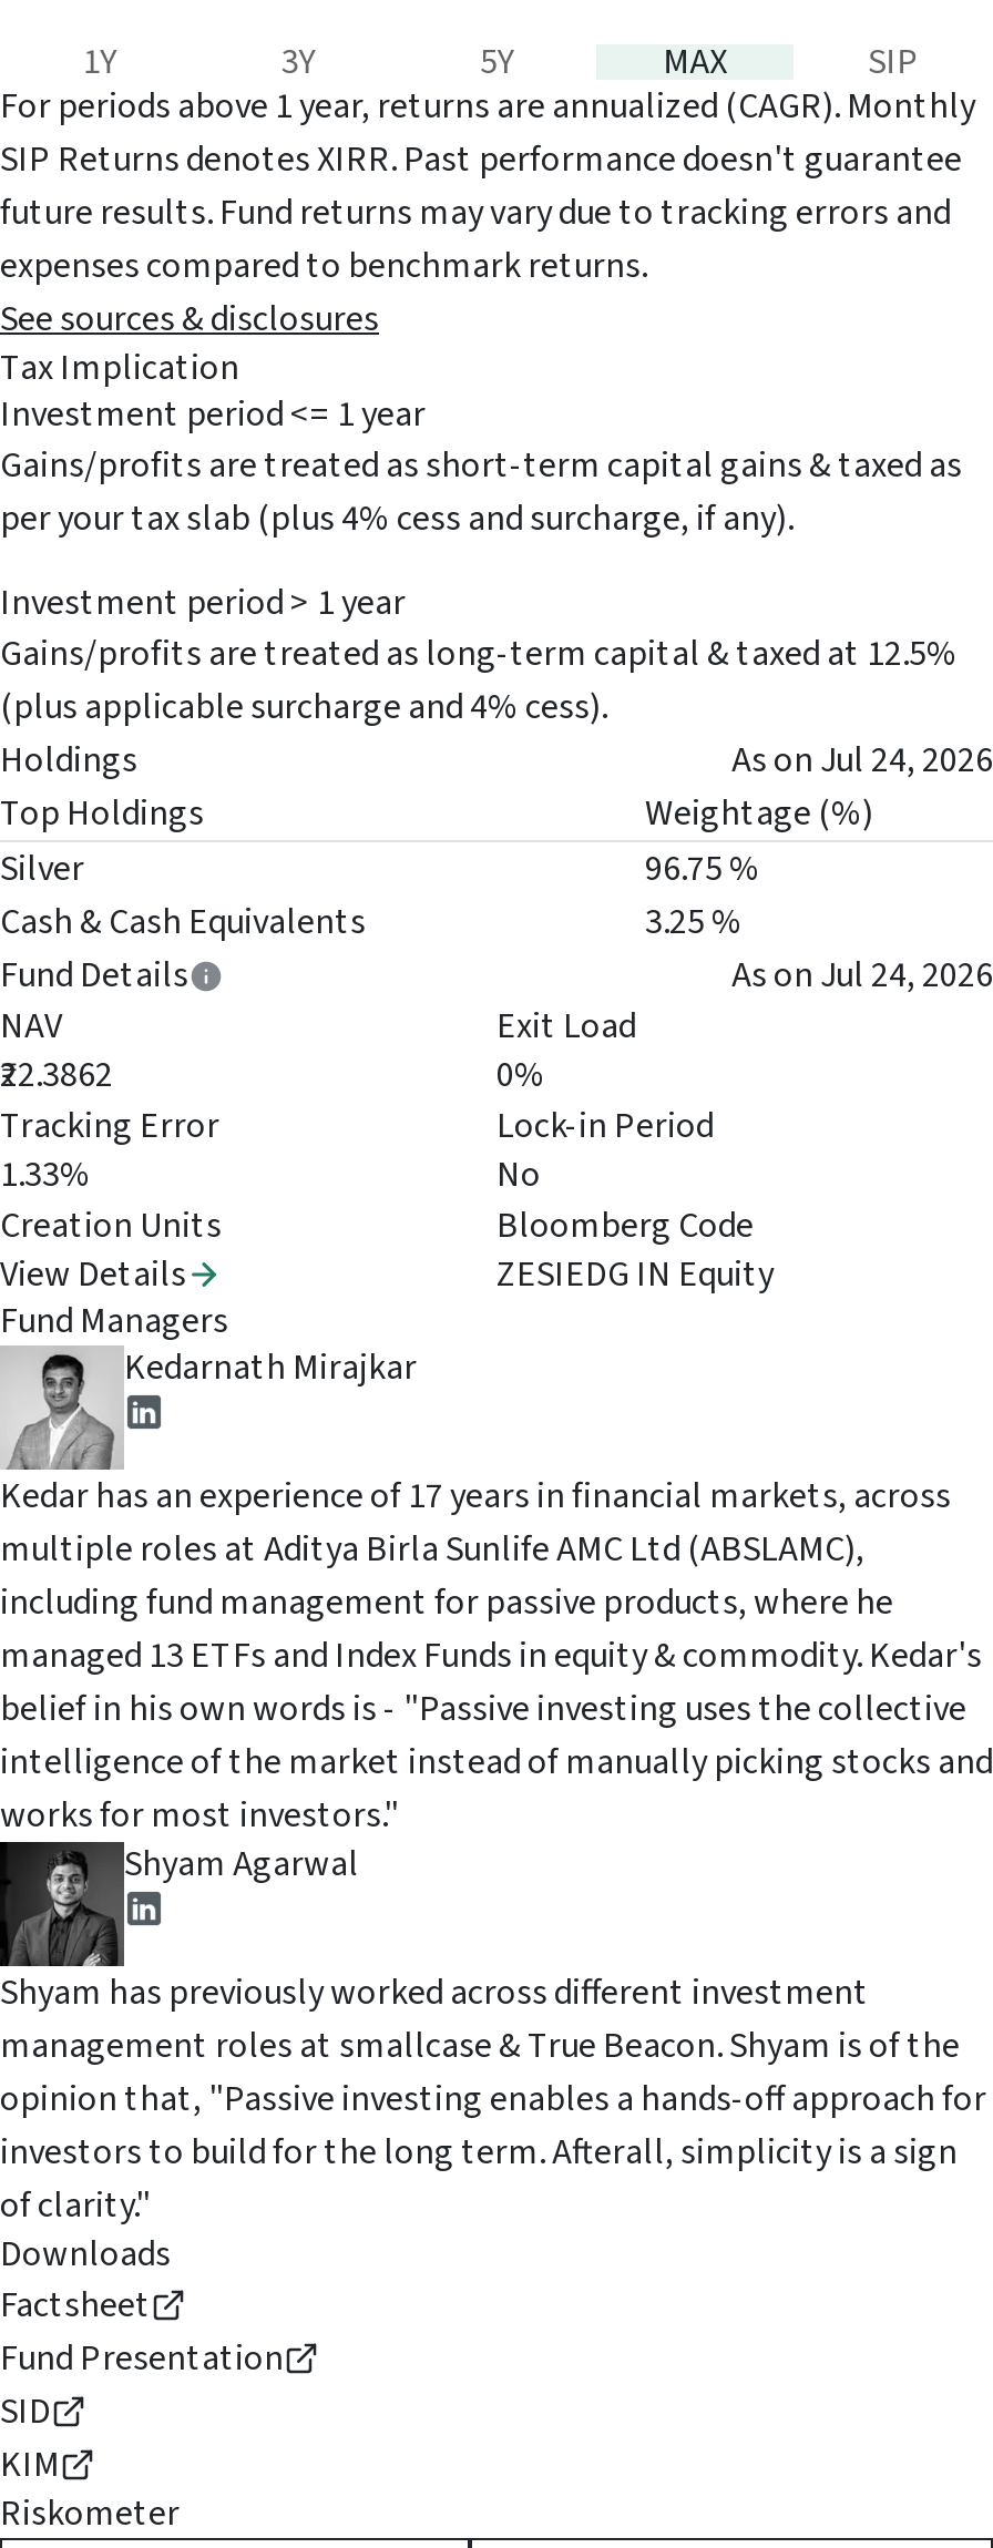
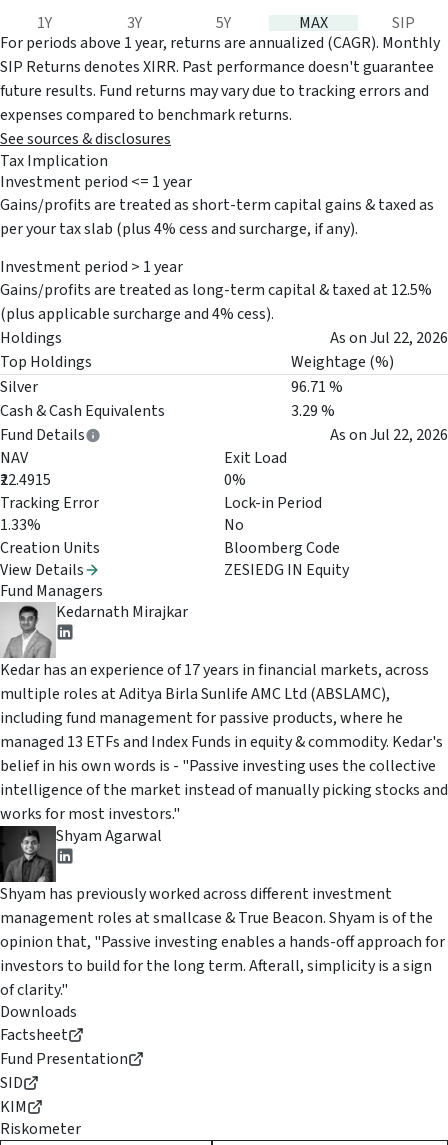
- As on Jul 24, 2026
+ As on Jul 22, 2026

- 96.75%
+ 96.71%

- 3.25%
+ 3.29%

- As on Jul 24, 2026
+ As on Jul 22, 2026

- ₹22.3862
+ ₹22.4915
